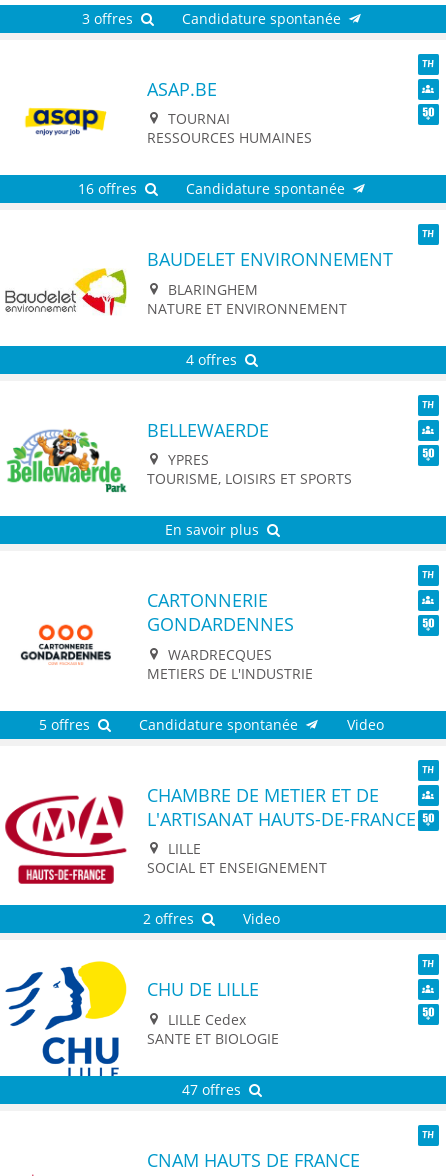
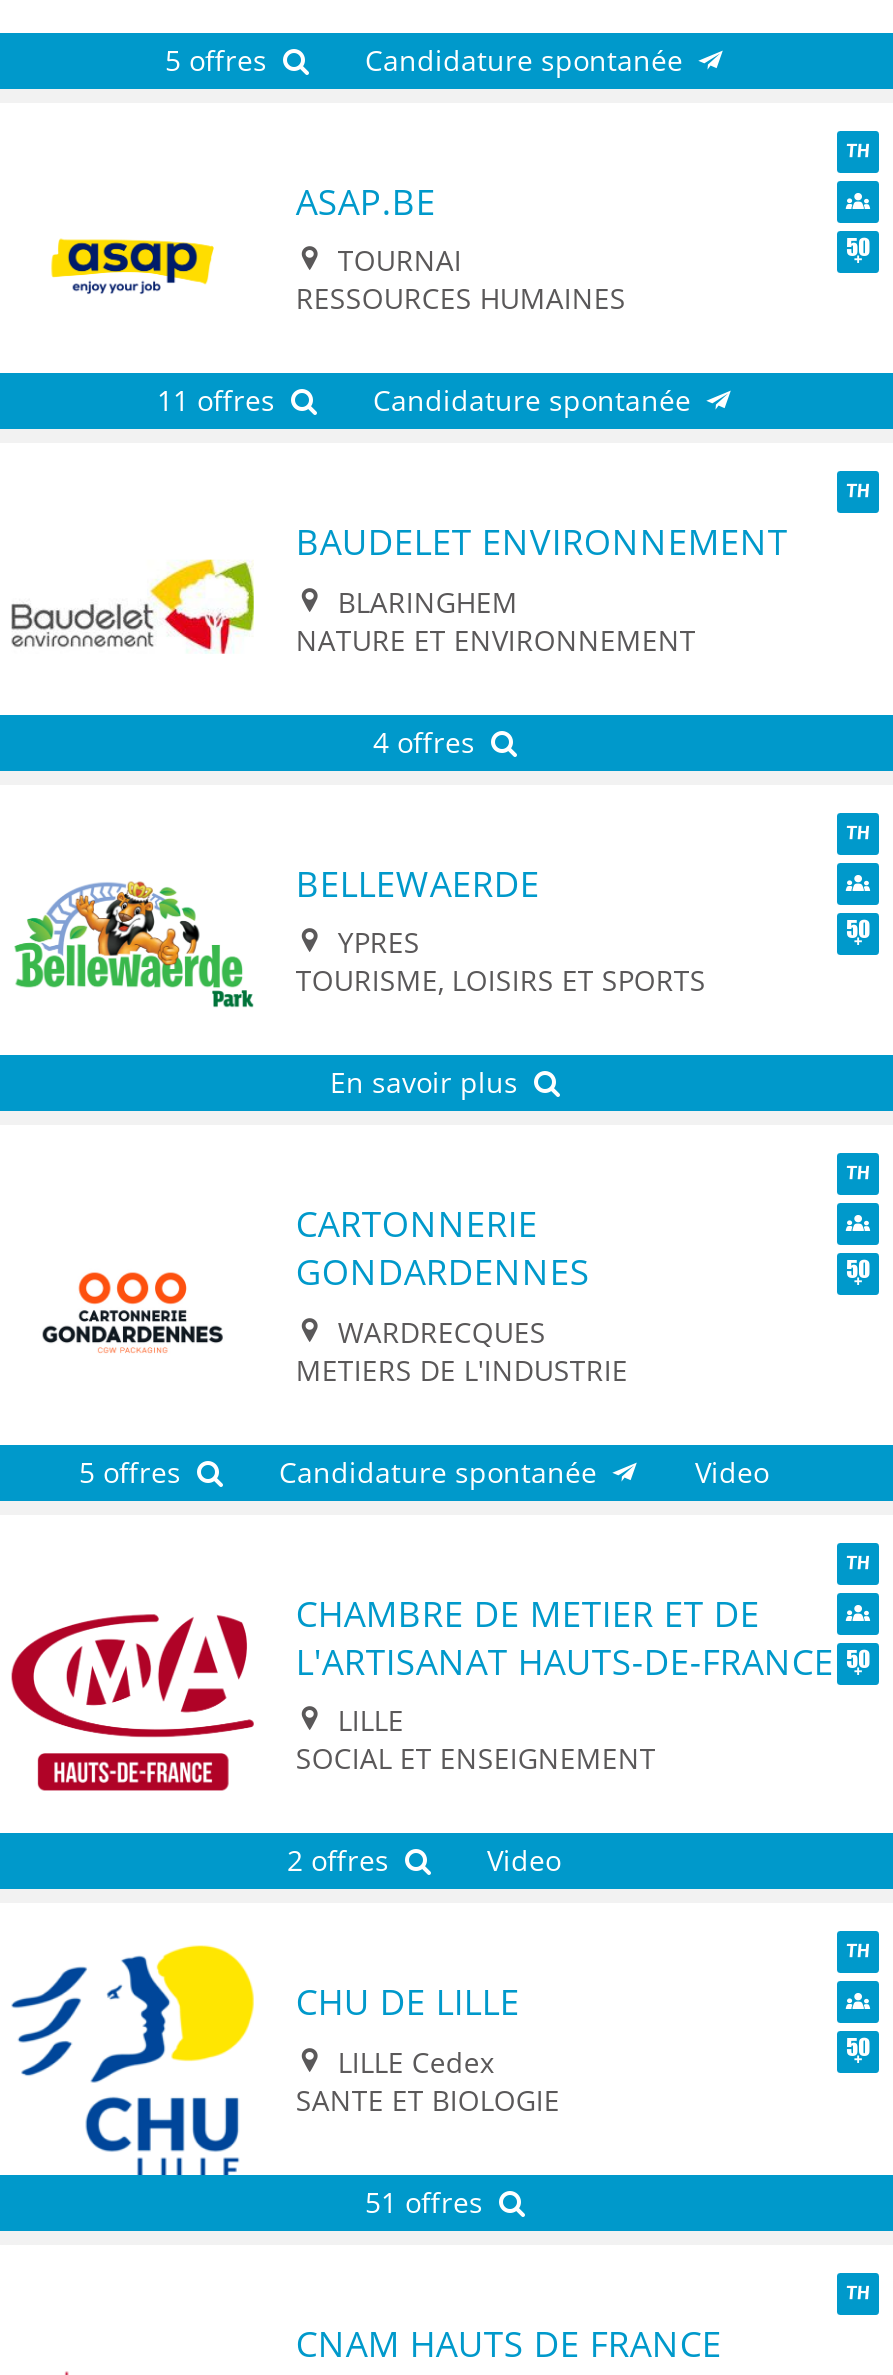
- 3 offres
+ 5 offres

- 16 offres
+ 11 offres

- 47 offres
+ 51 offres
